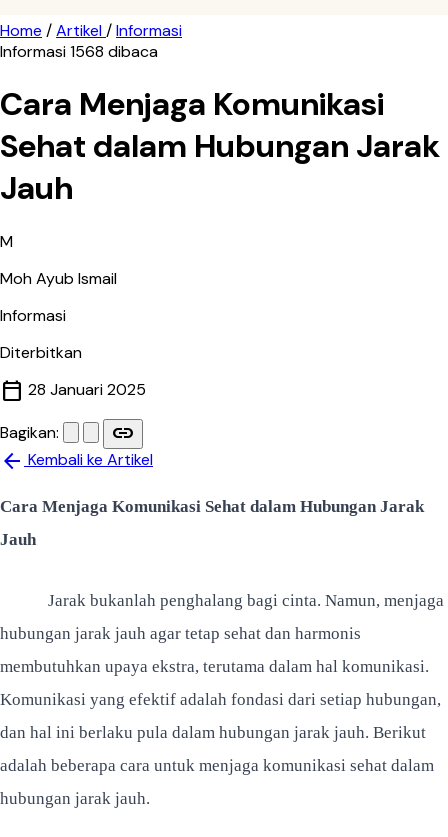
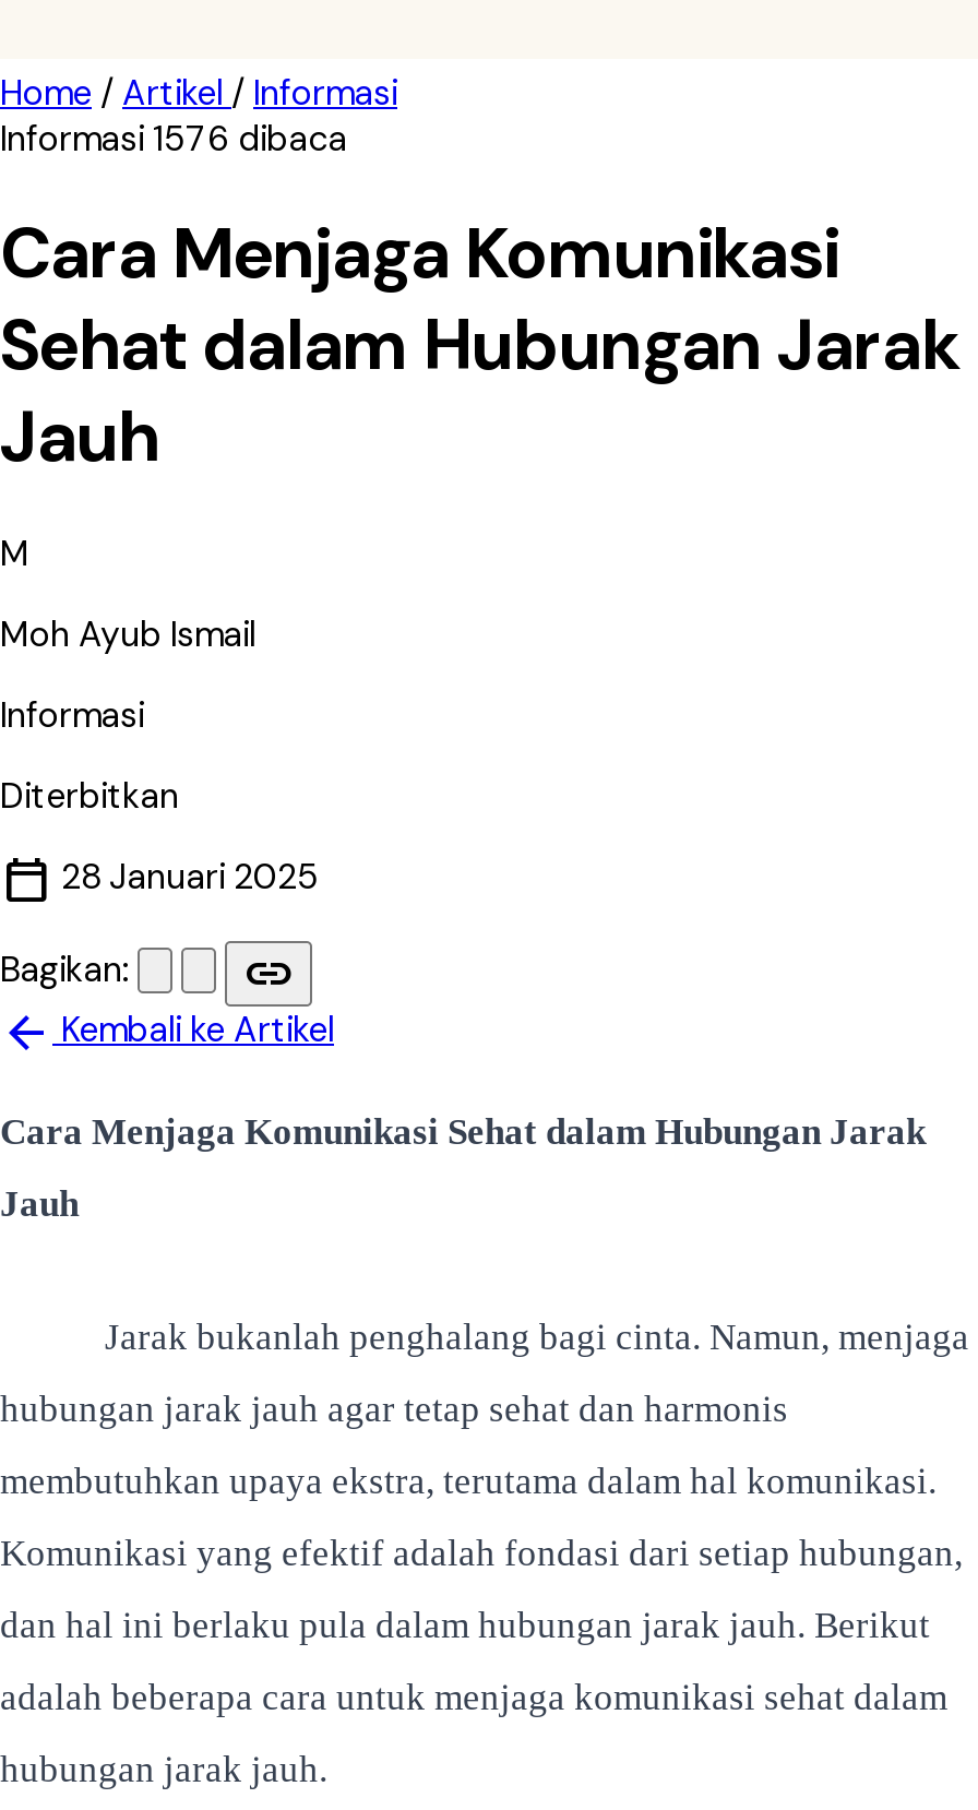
- Informasi 1568 dibaca
+ Informasi 1576 dibaca
